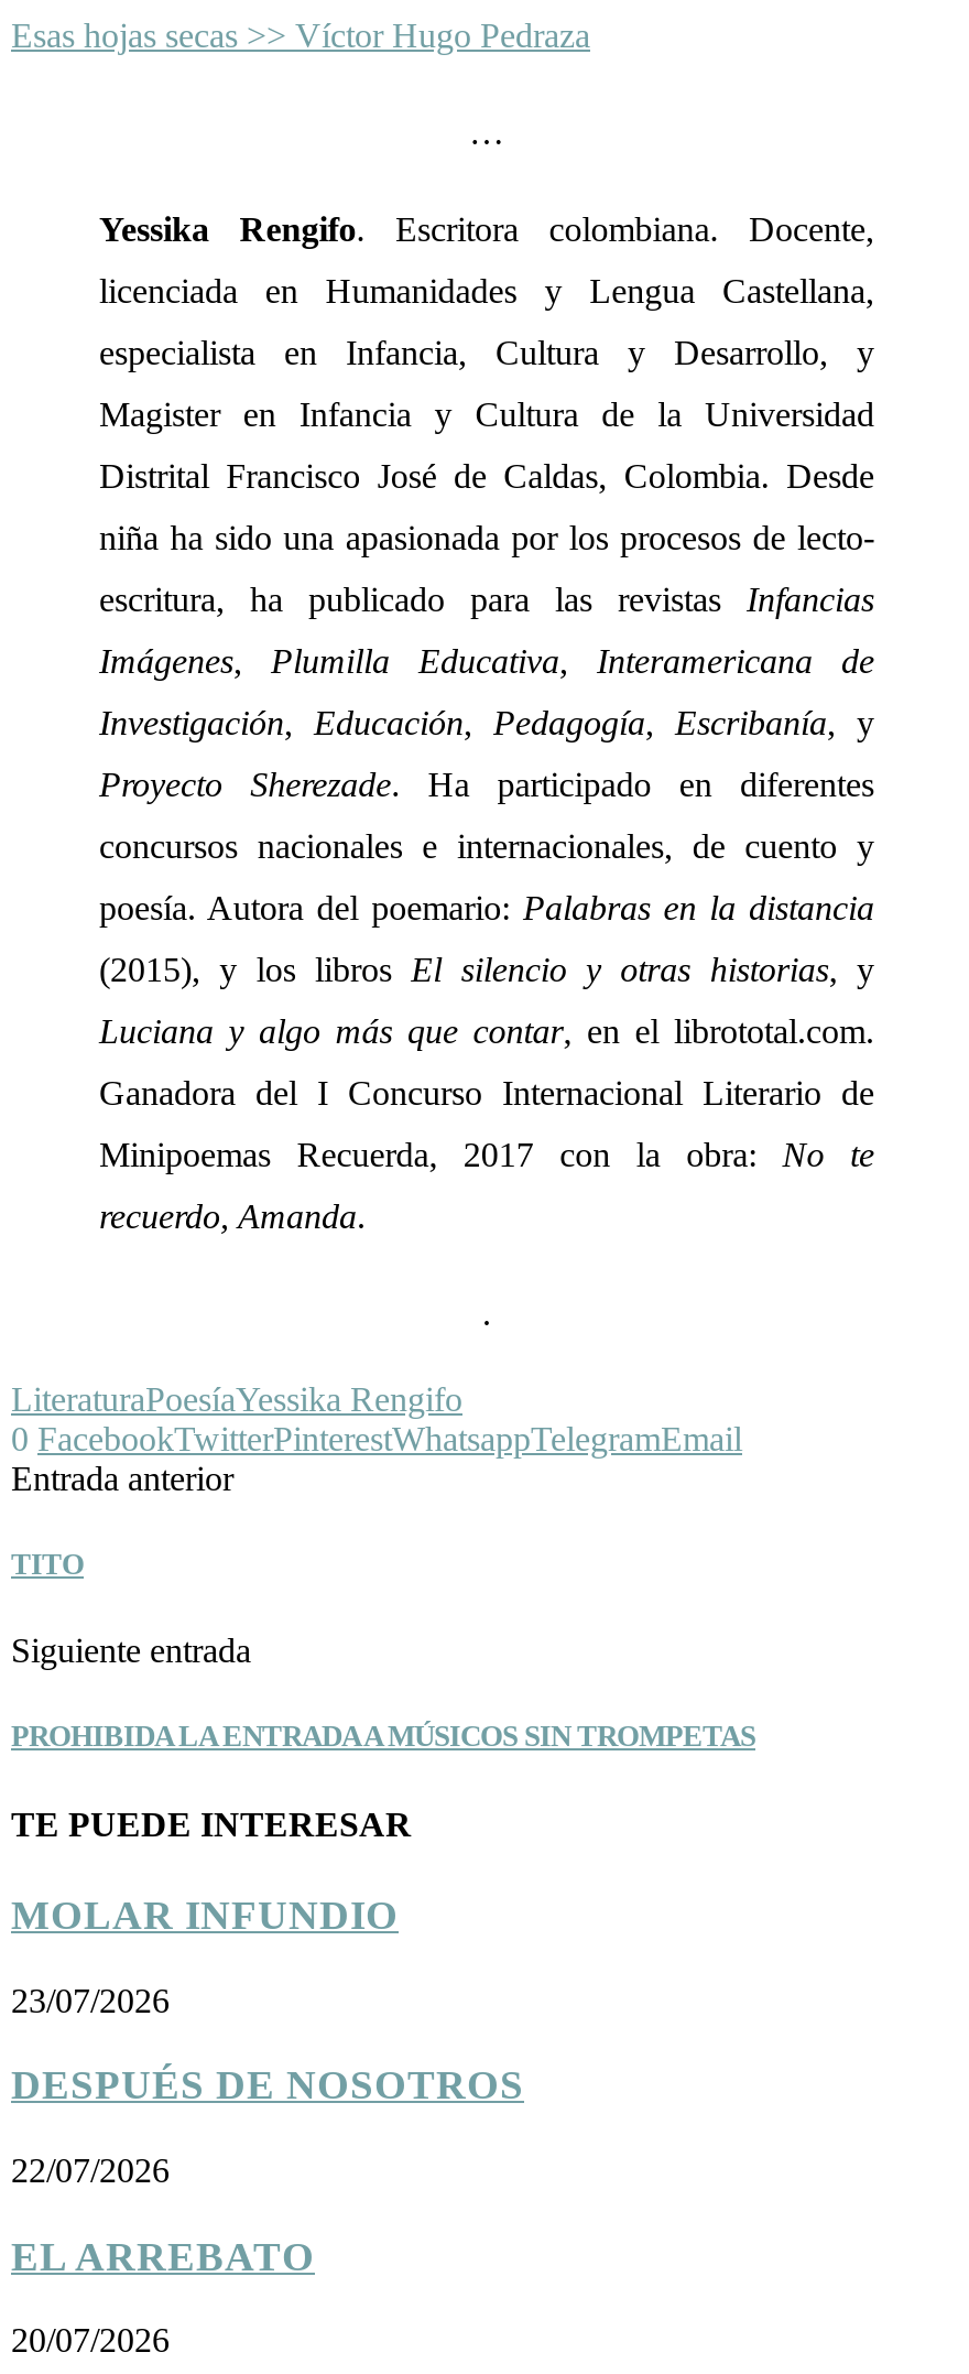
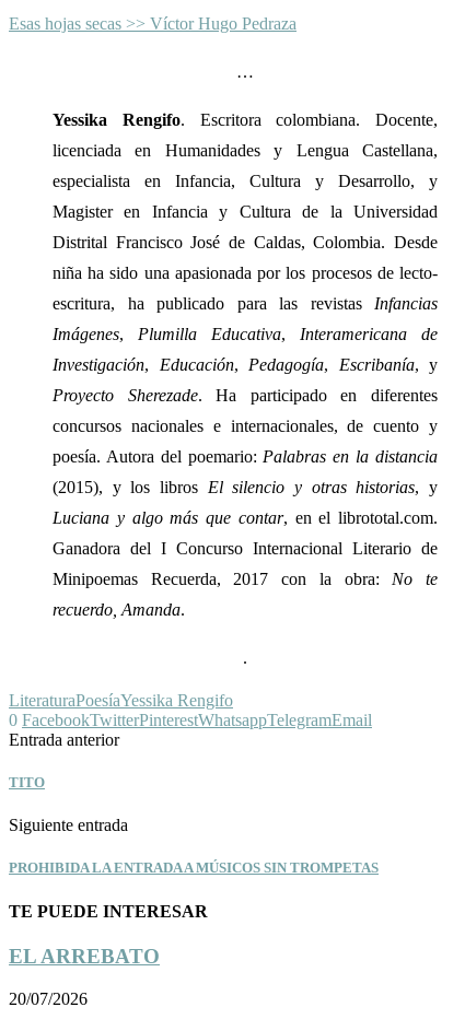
- MOLAR INFUNDIO
- 23/07/2026
- DESPUÉS DE NOSOTROS
- 22/07/2026
